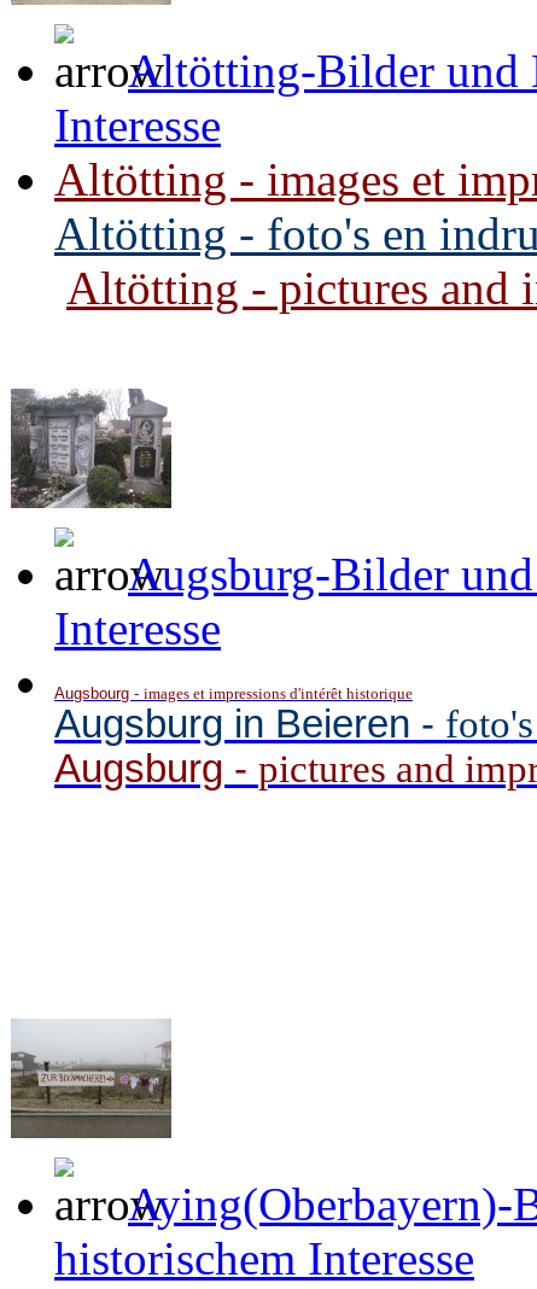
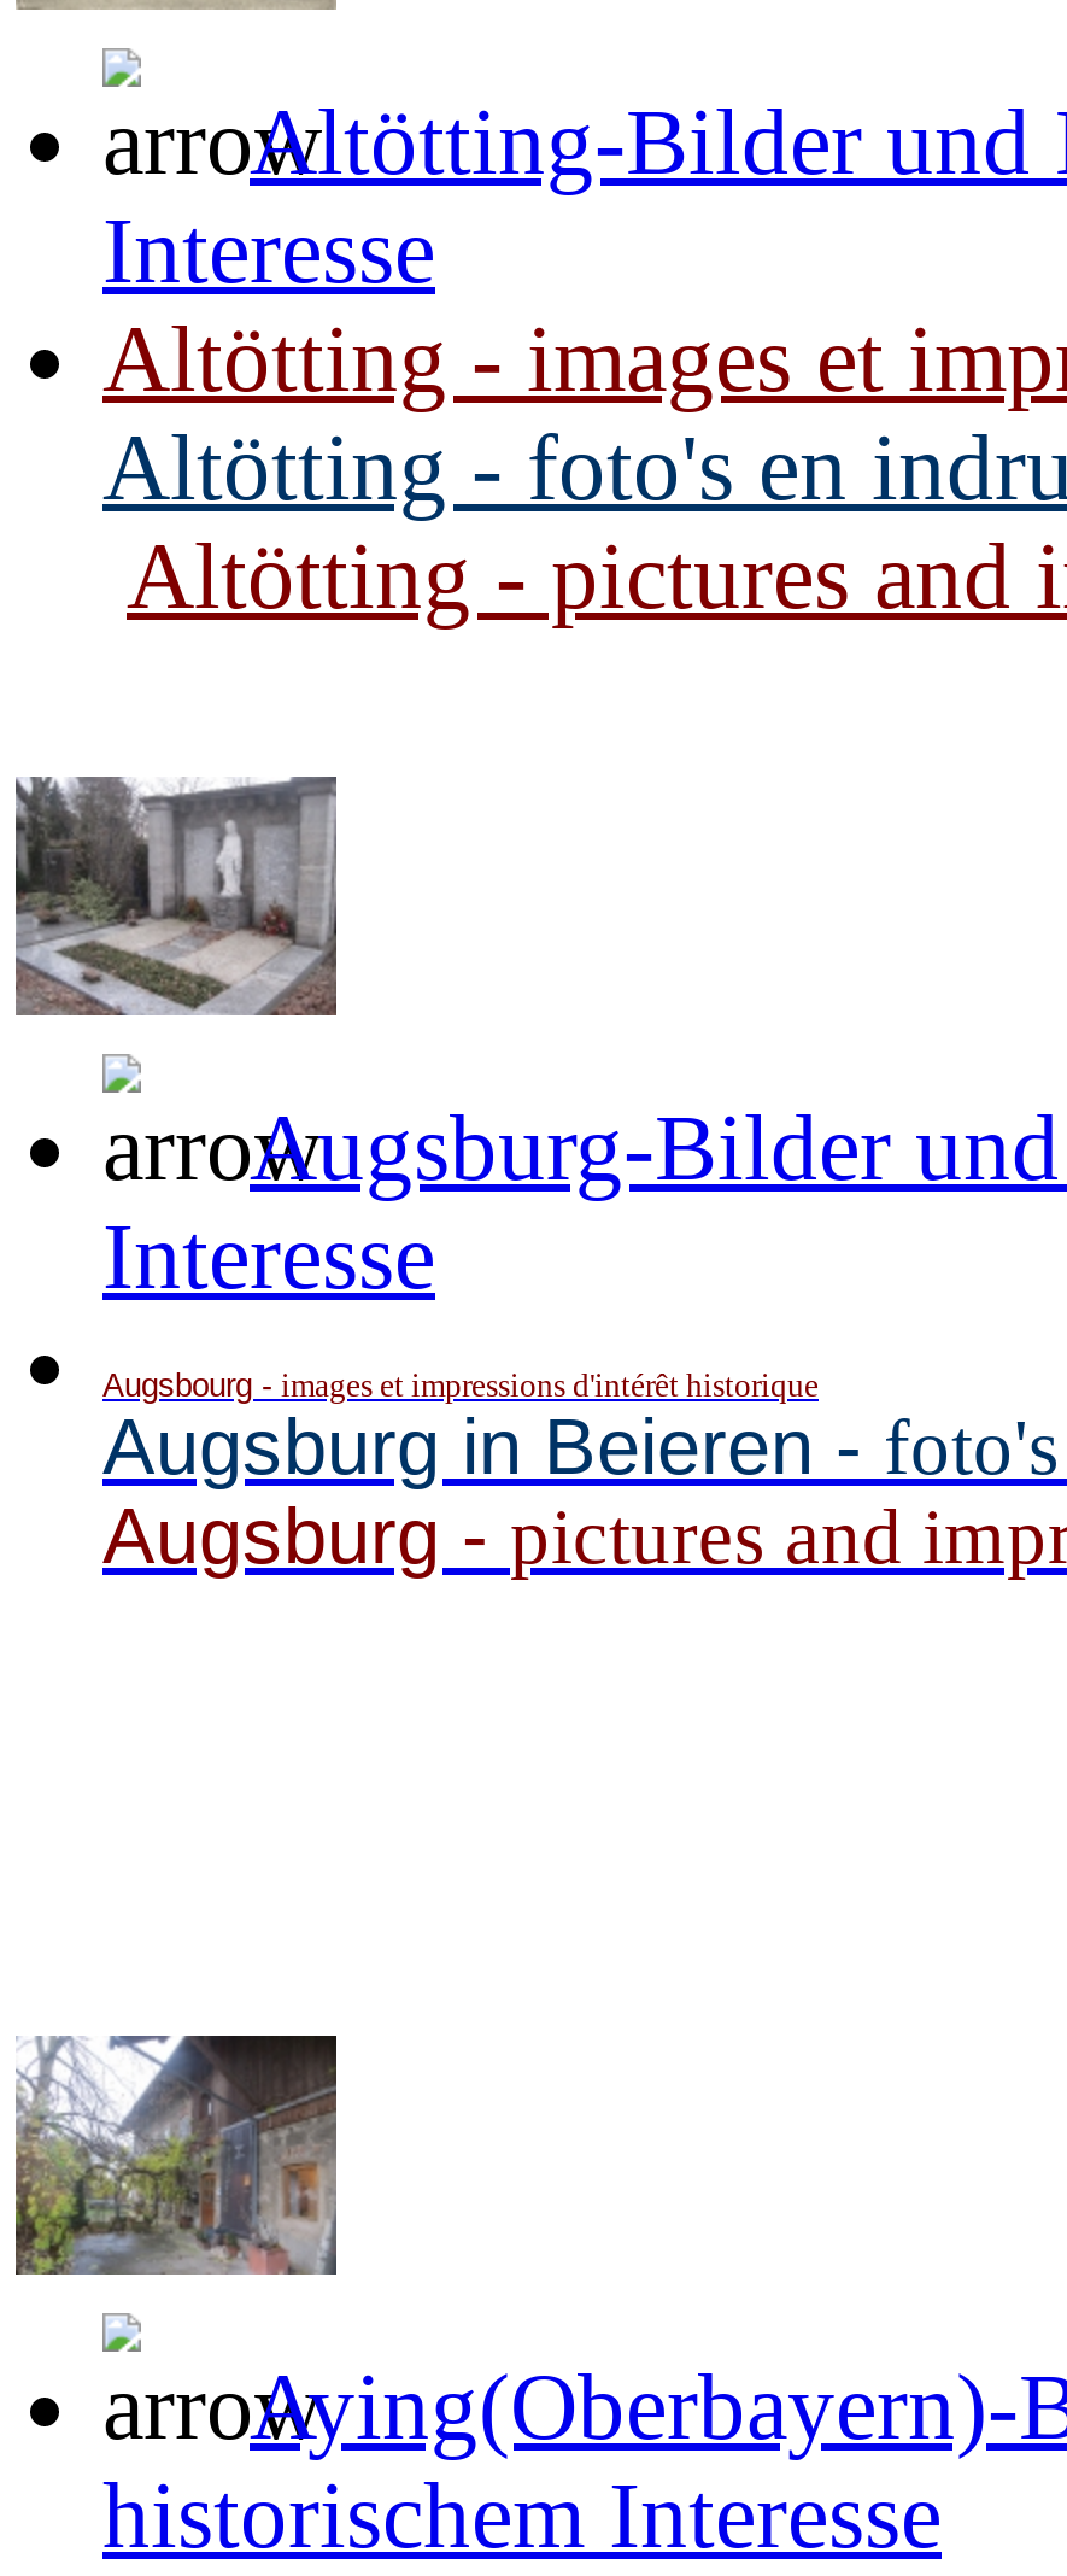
- [image]
+ [image]

- [image]
+ [image]
